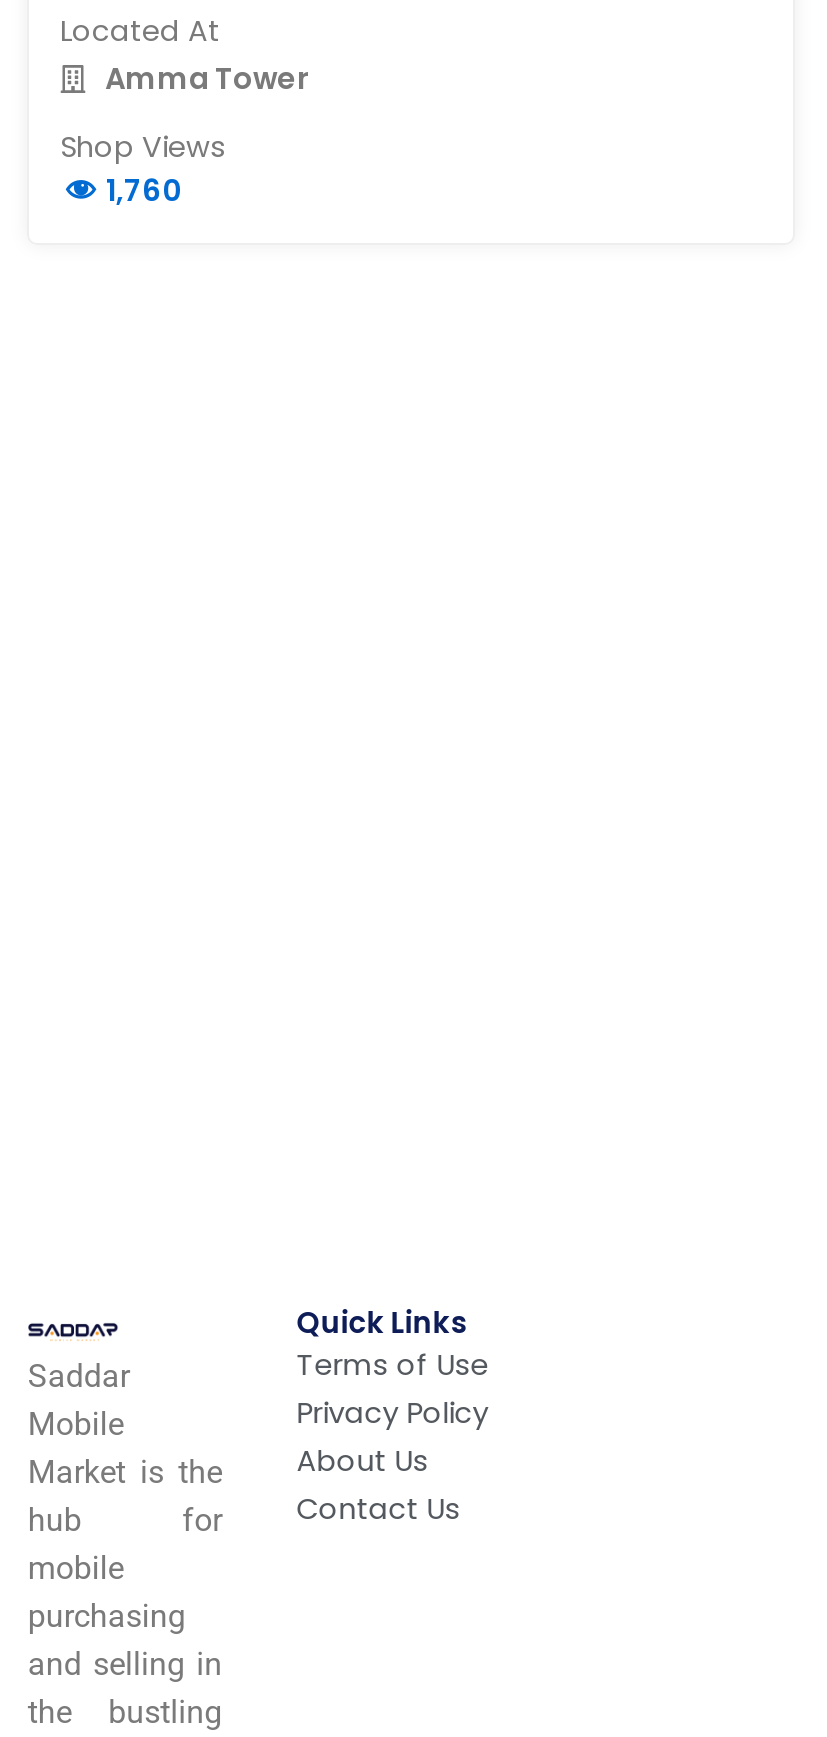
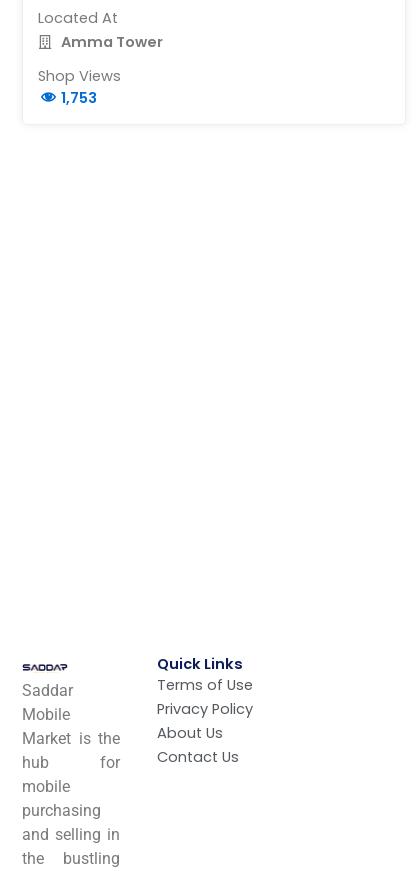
- 1,760
+ 1,753
